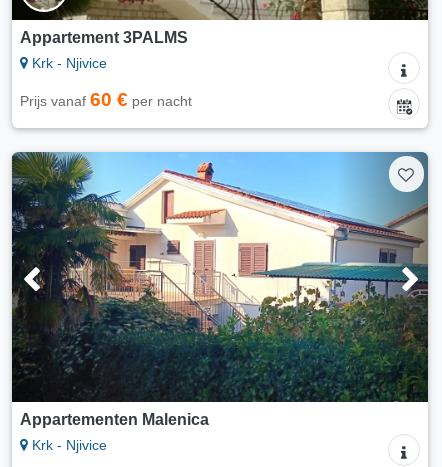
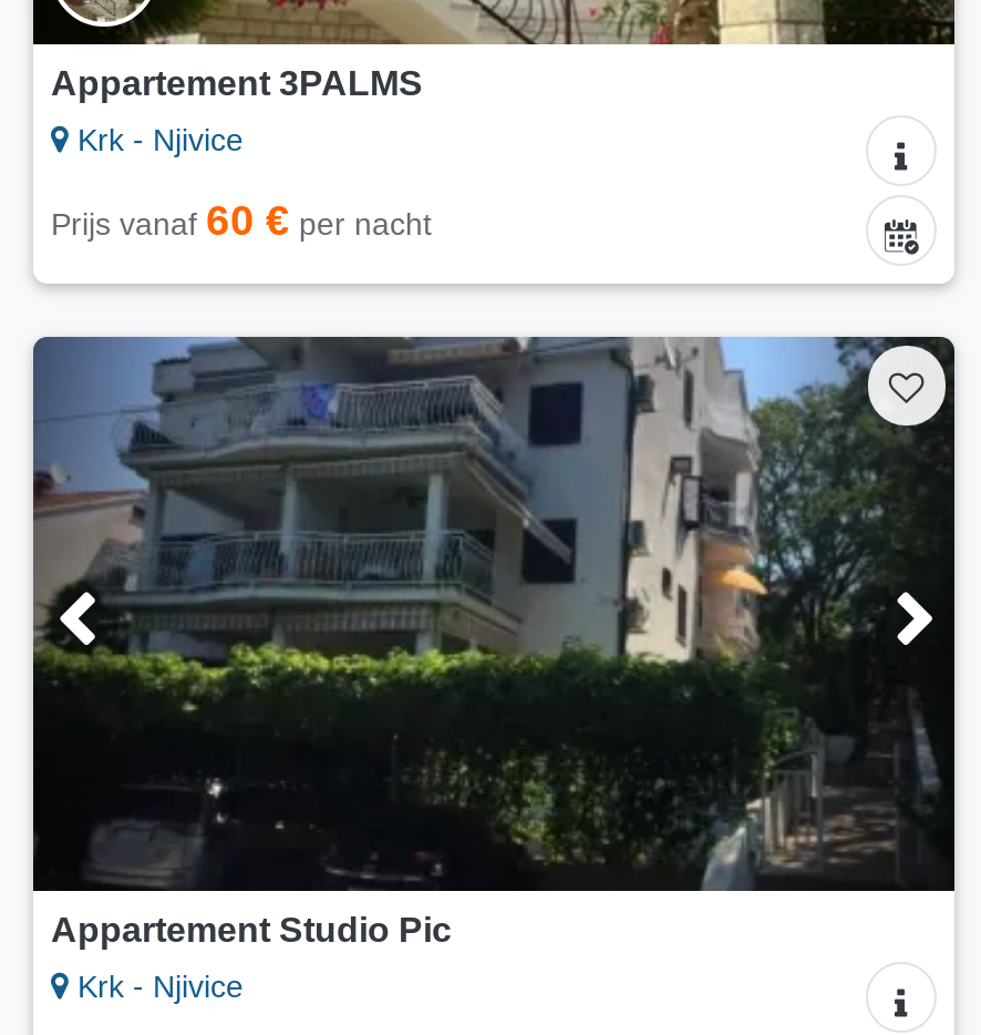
- [image]
- Appartementen Malenica
+ [image]
+ Appartement Studio Pic
